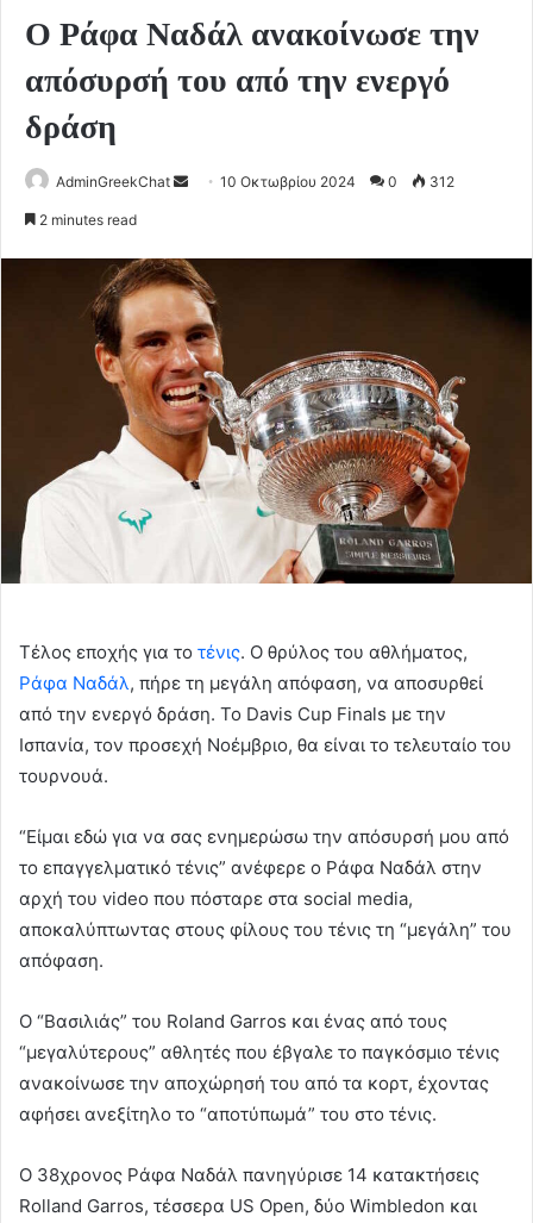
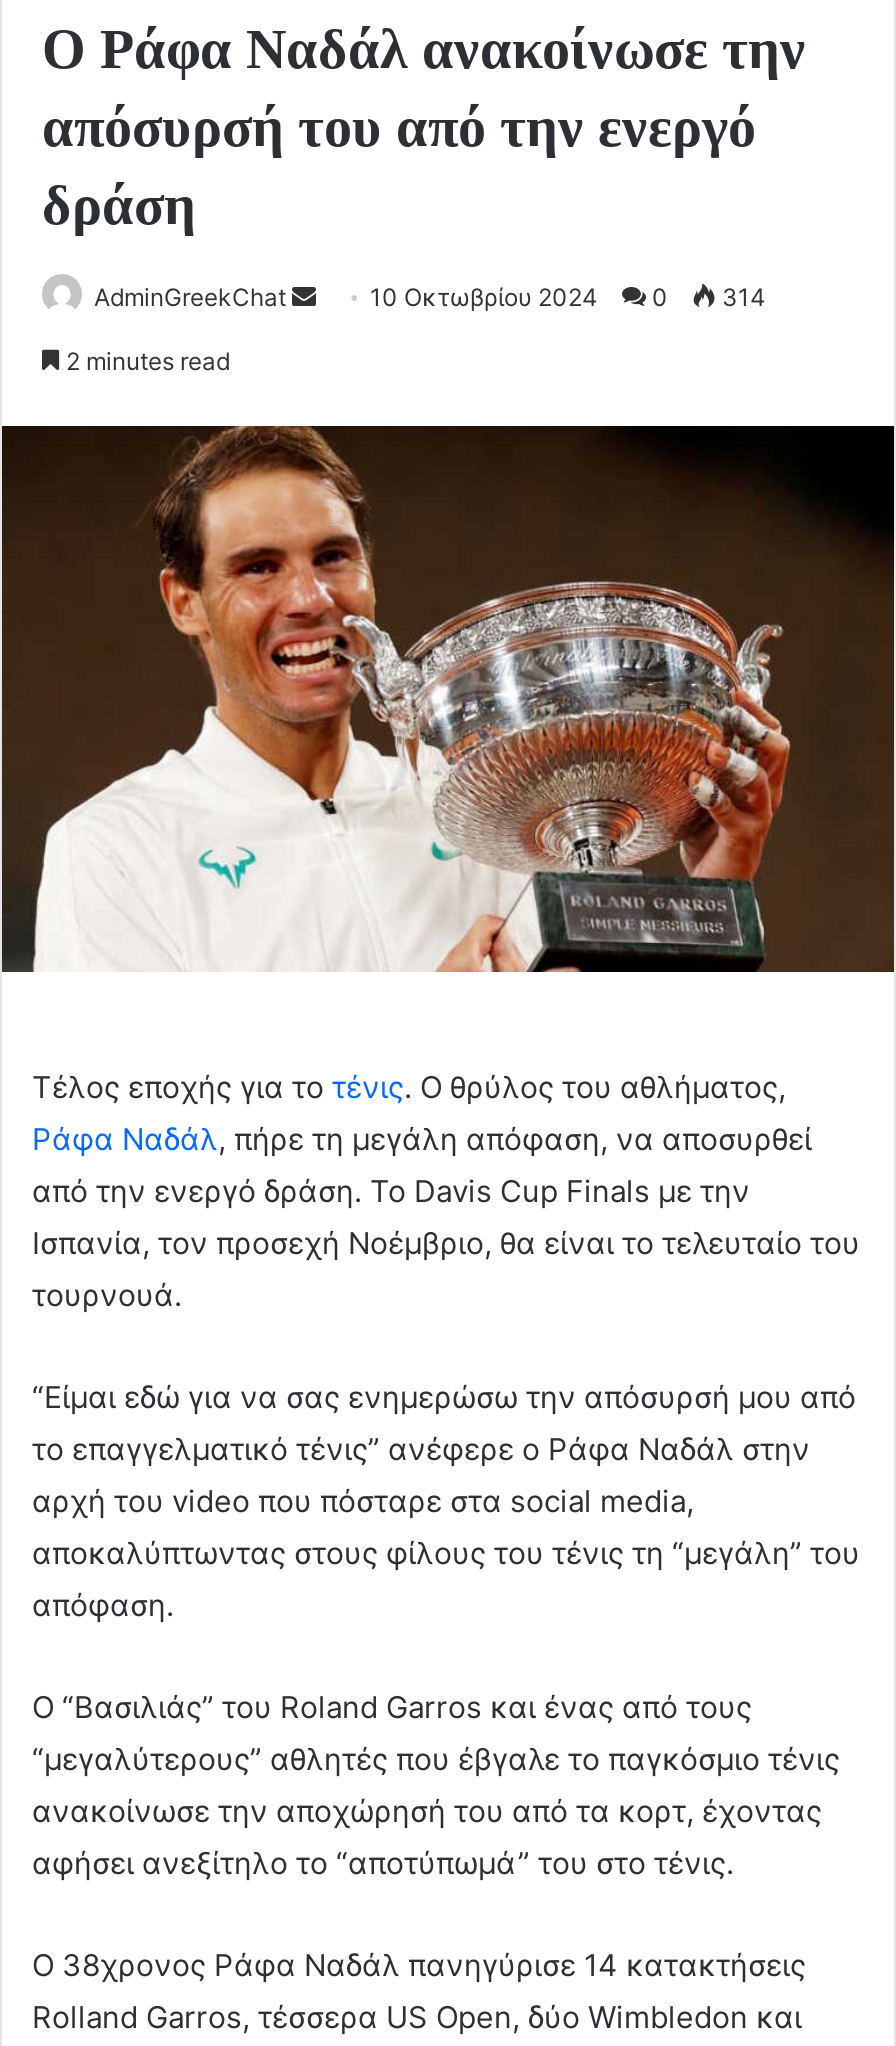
- 312
+ 314
